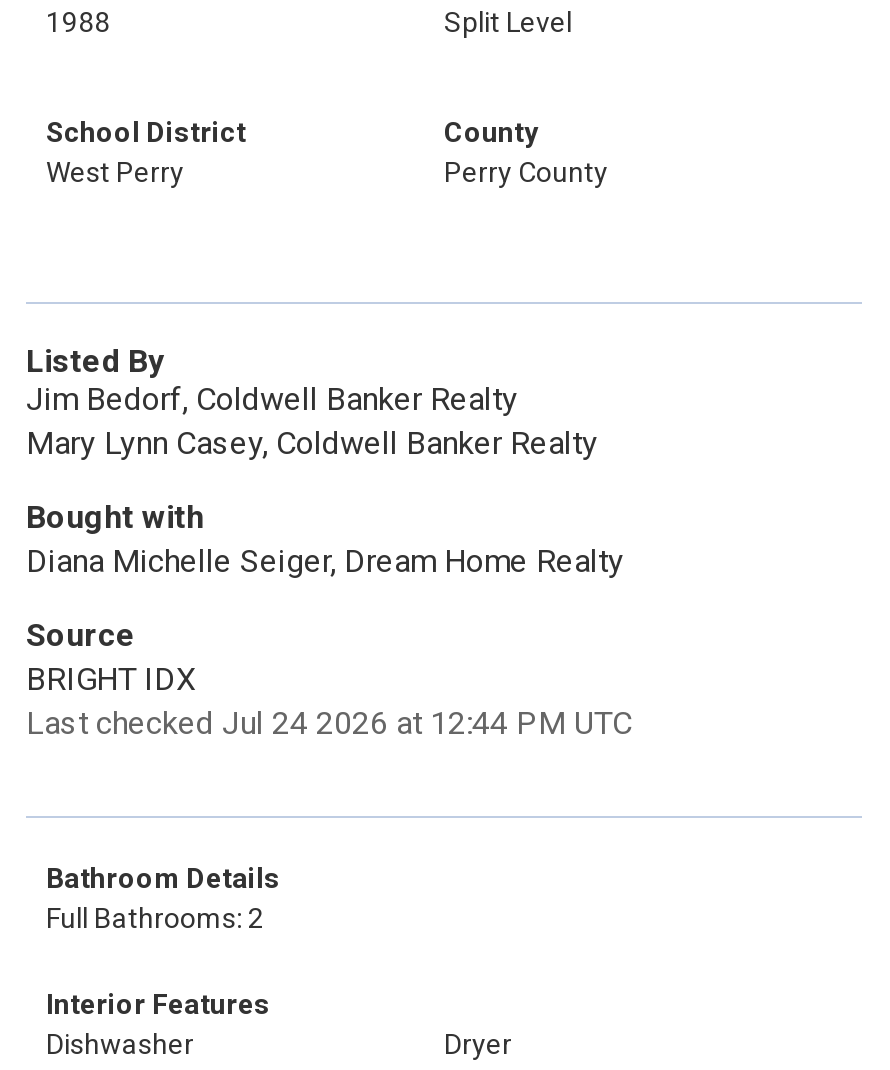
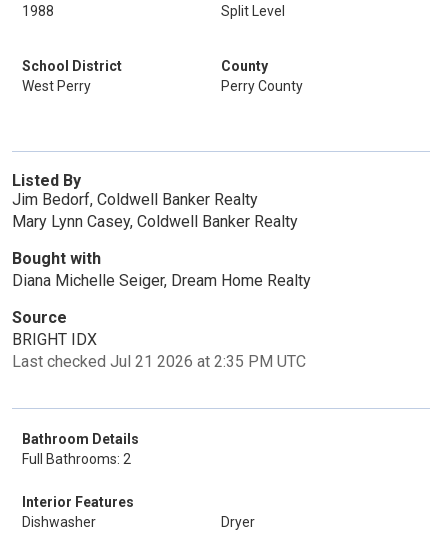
- Last checked Jul 24 2026 at 12:44 PM UTC
+ Last checked Jul 21 2026 at 2:35 PM UTC
